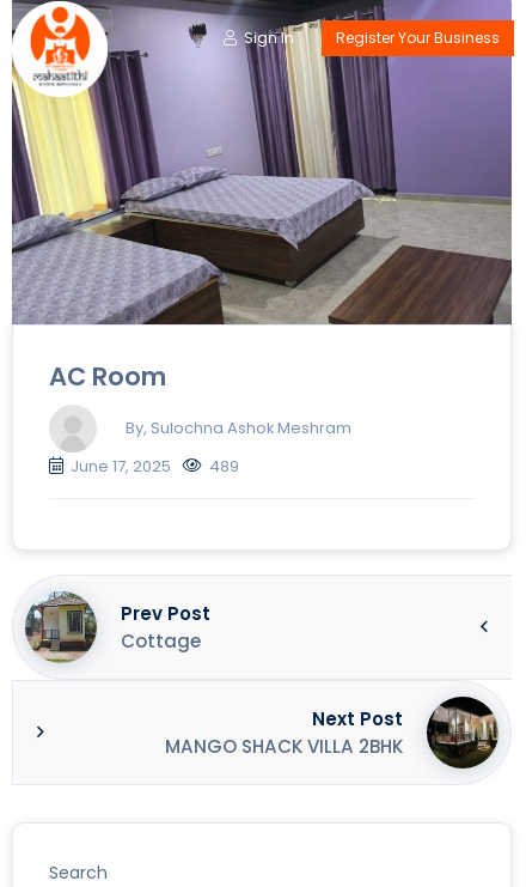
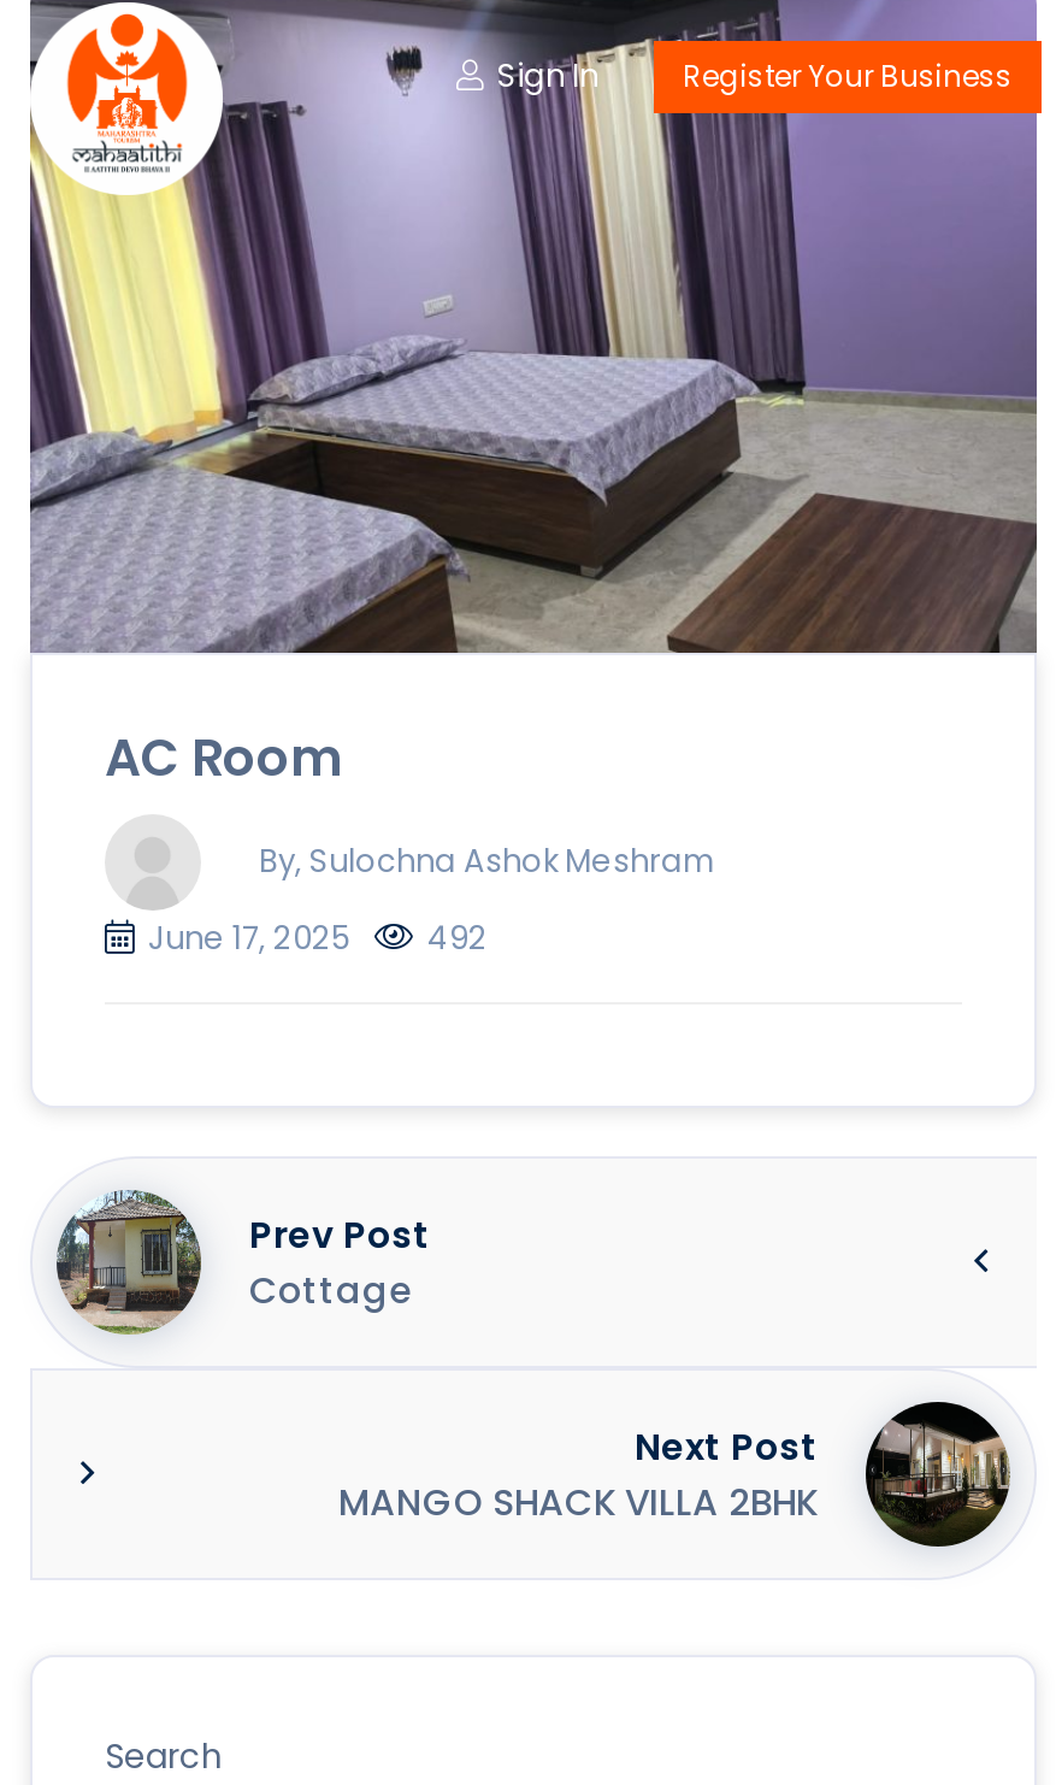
- June 17, 2025 489
+ June 17, 2025 492
